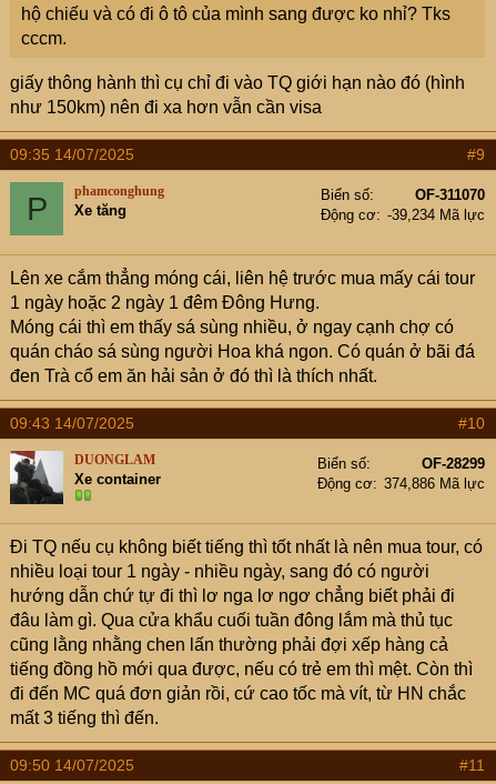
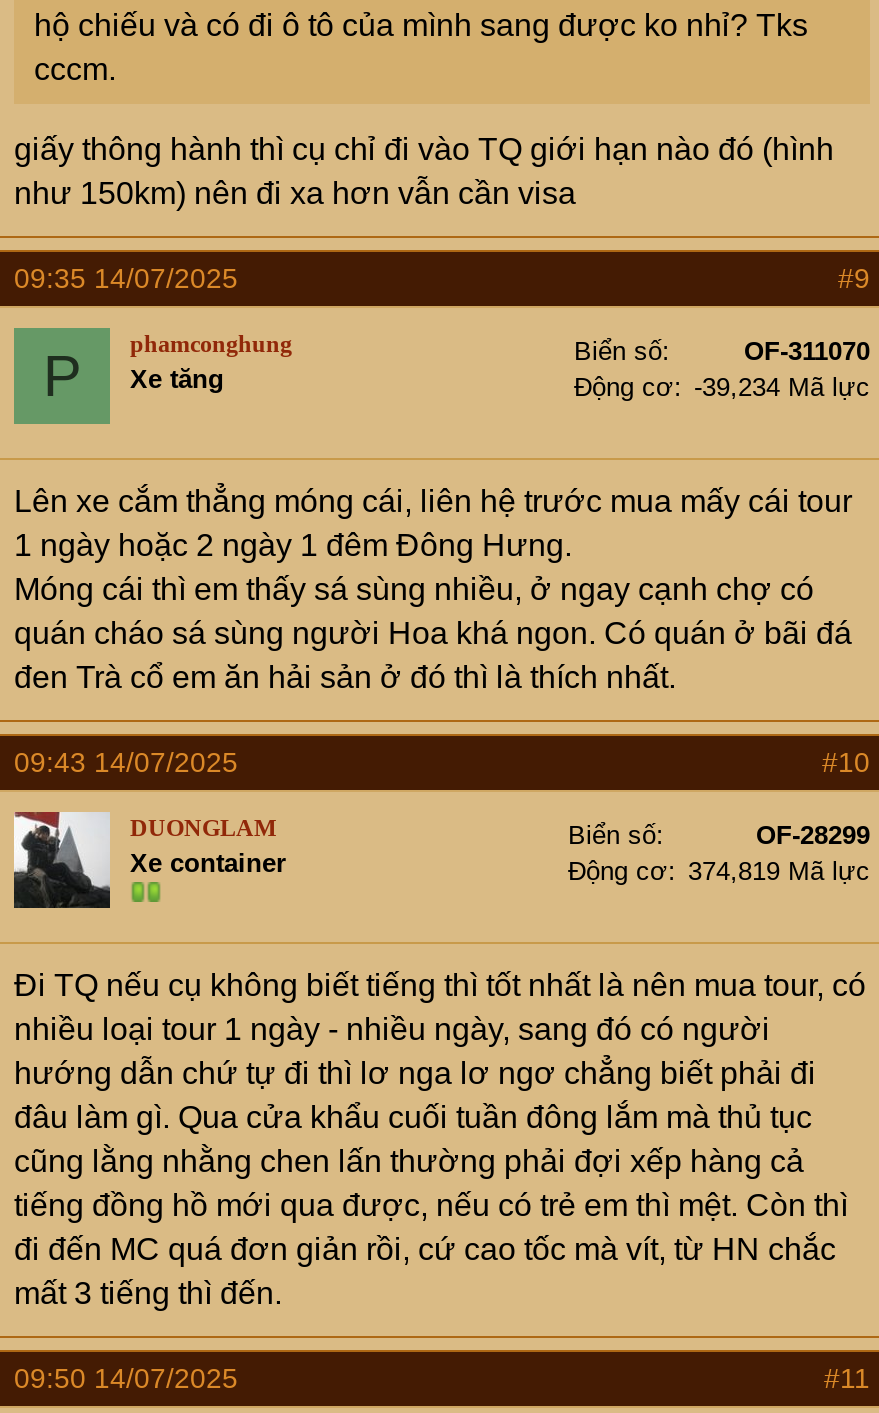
- Động cơ 374,886 Mã lực
+ Động cơ 374,819 Mã lực
